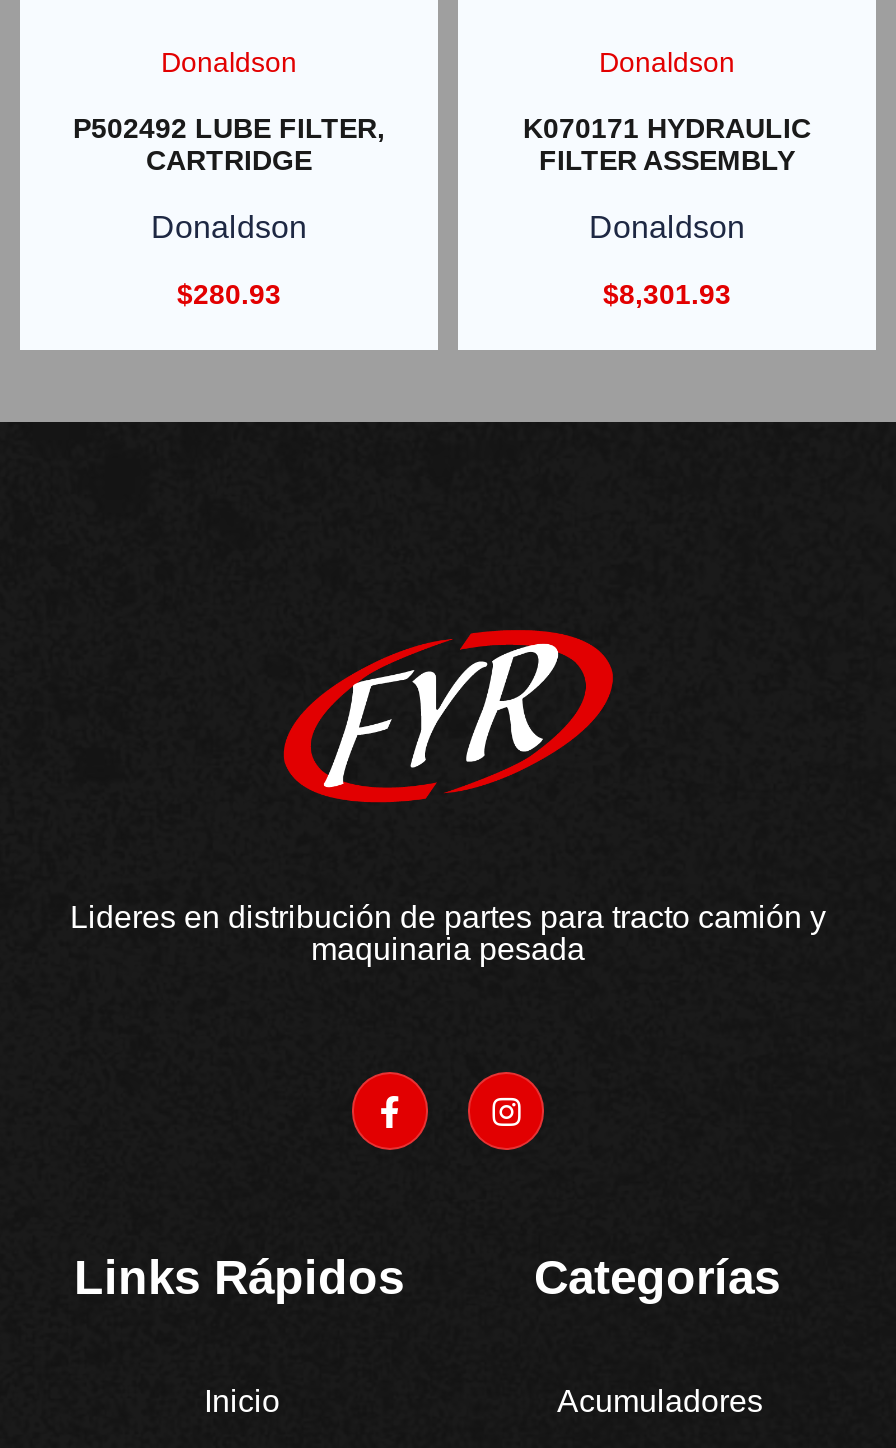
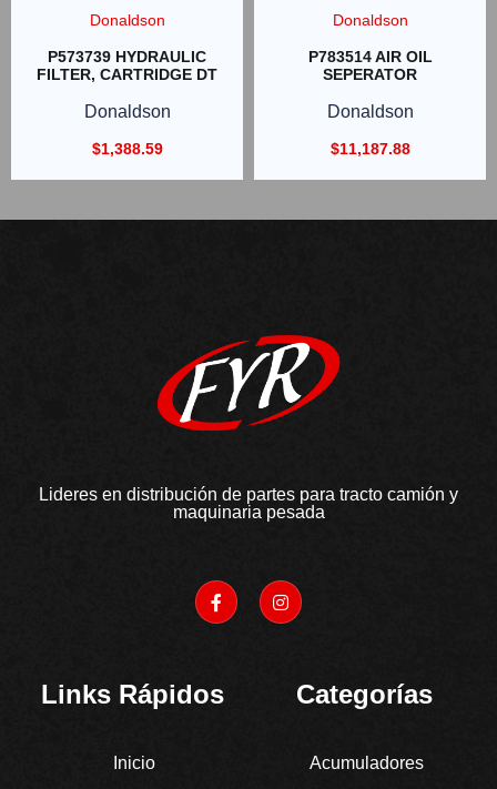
- P502492 LUBE FILTER,
- CARTRIDGE
+ P573739 HYDRAULIC
+ FILTER, CARTRIDGE DT

- K070171 HYDRAULIC
- FILTER ASSEMBLY
+ P783514 AIR OIL
+ SEPERATOR

- $280.93
+ $1,388.59

- $8,301.93
+ $11,187.88
